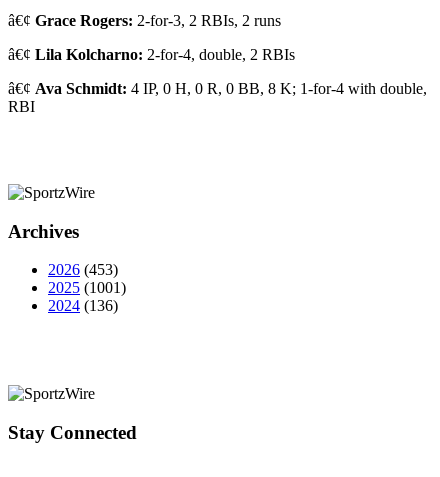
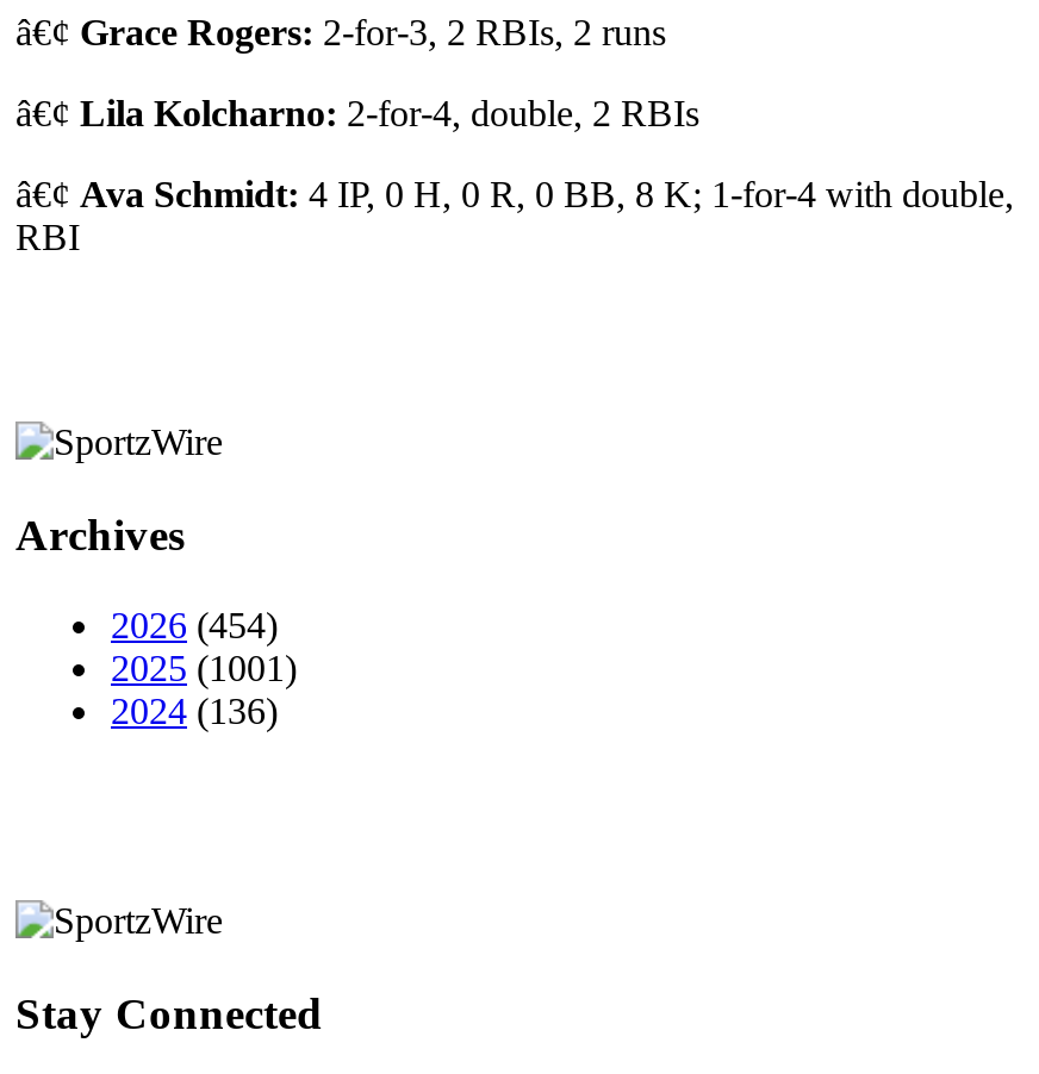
- 2026 (453)
+ 2026 (454)
